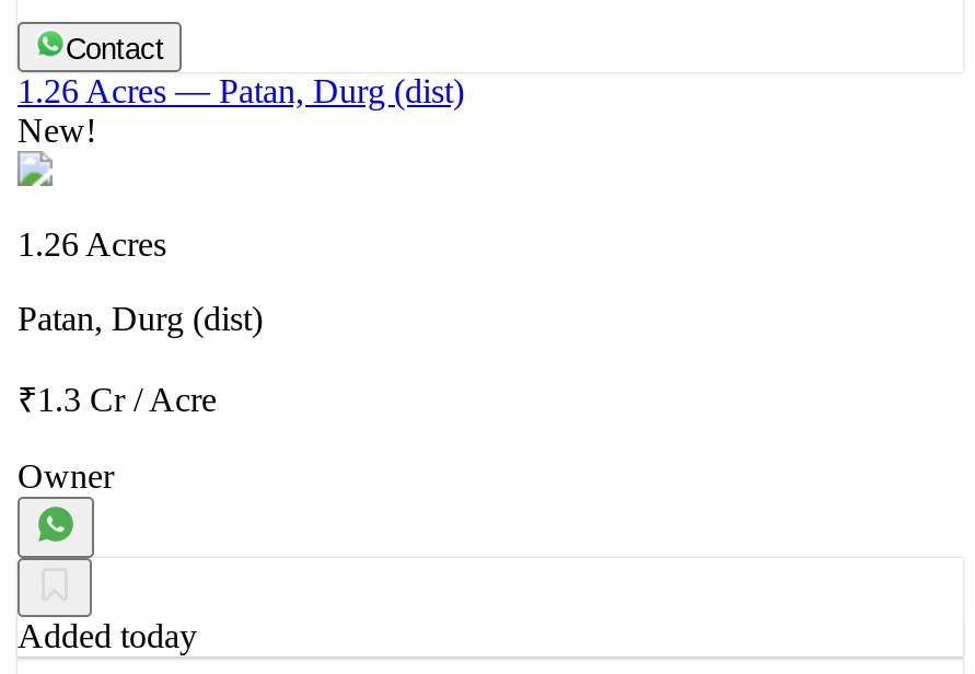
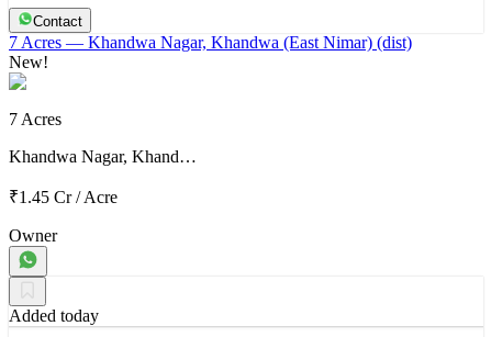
- 1.26 Acres— Patan, Durg (dist)
+ 7 Acres— Khandwa Nagar, Khandwa (East Nimar) (dist)

- 1.26 Acres
+ 7 Acres

- Patan, Durg (dist)
+ Khandwa Nagar, Khand…

- ₹1.3 Cr / Acre
+ ₹1.45 Cr / Acre
